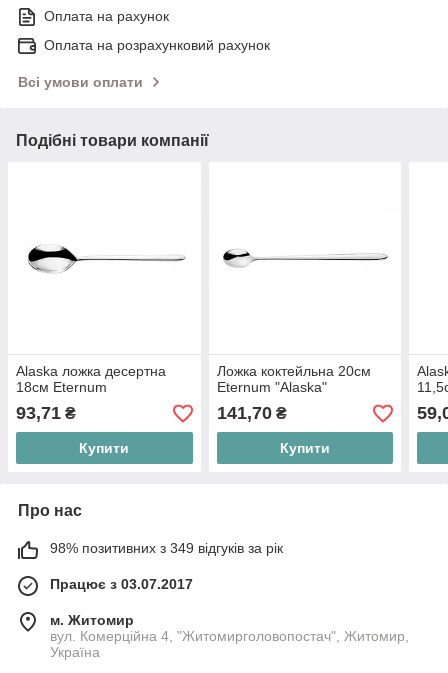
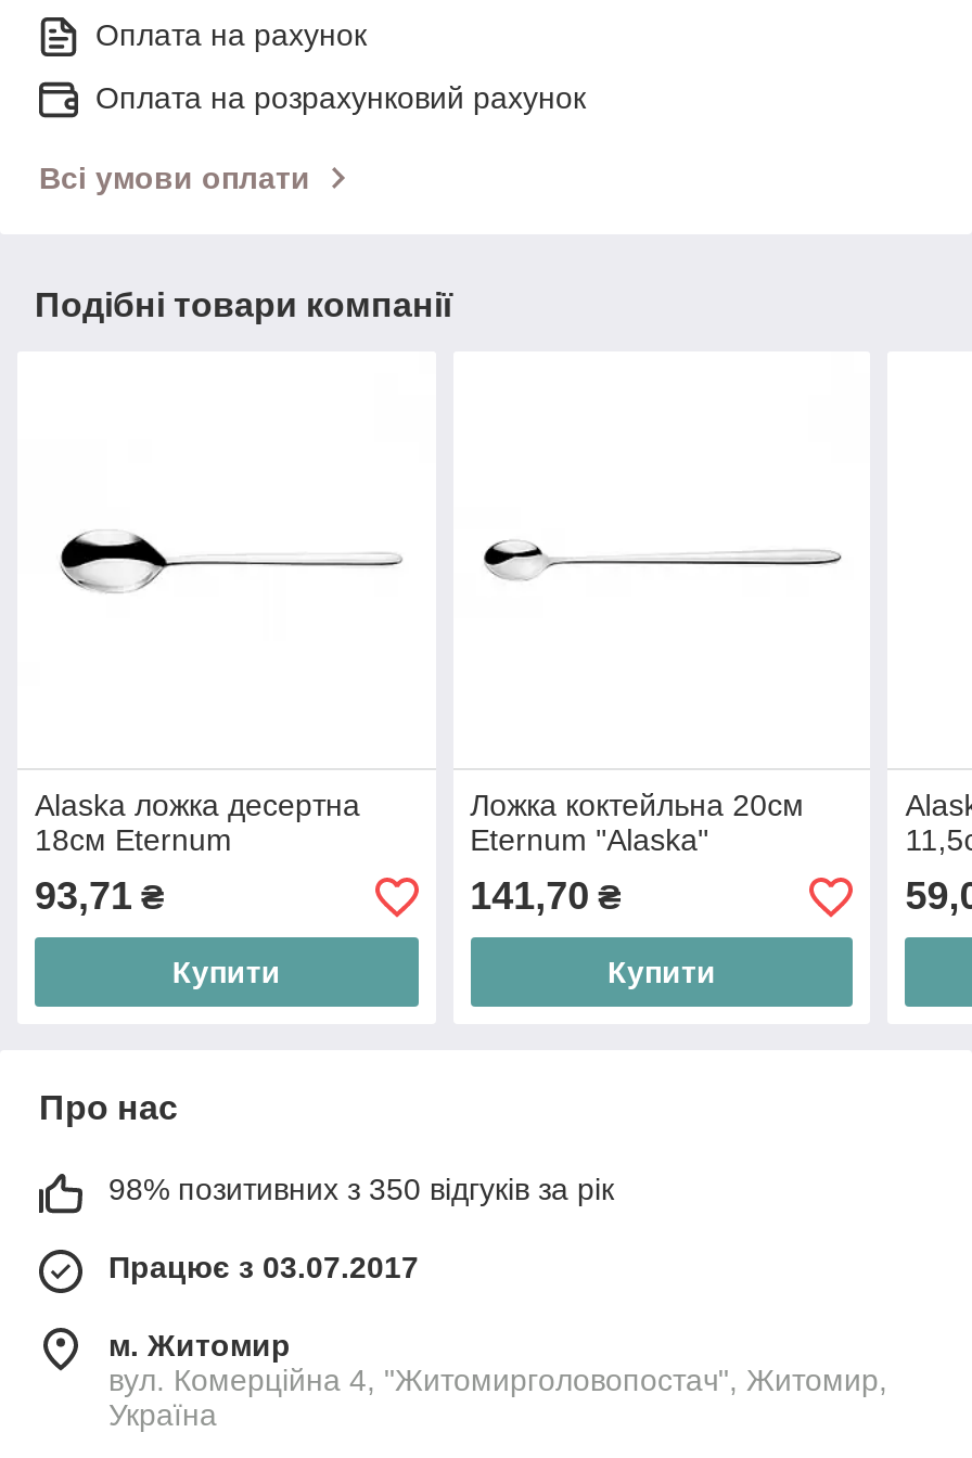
- 98% позитивних з 349 відгуків за рік
+ 98% позитивних з 350 відгуків за рік
